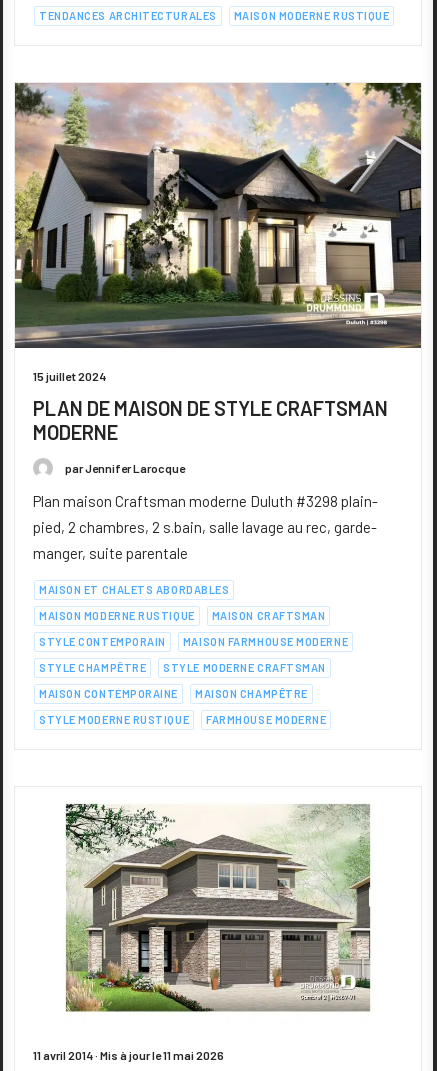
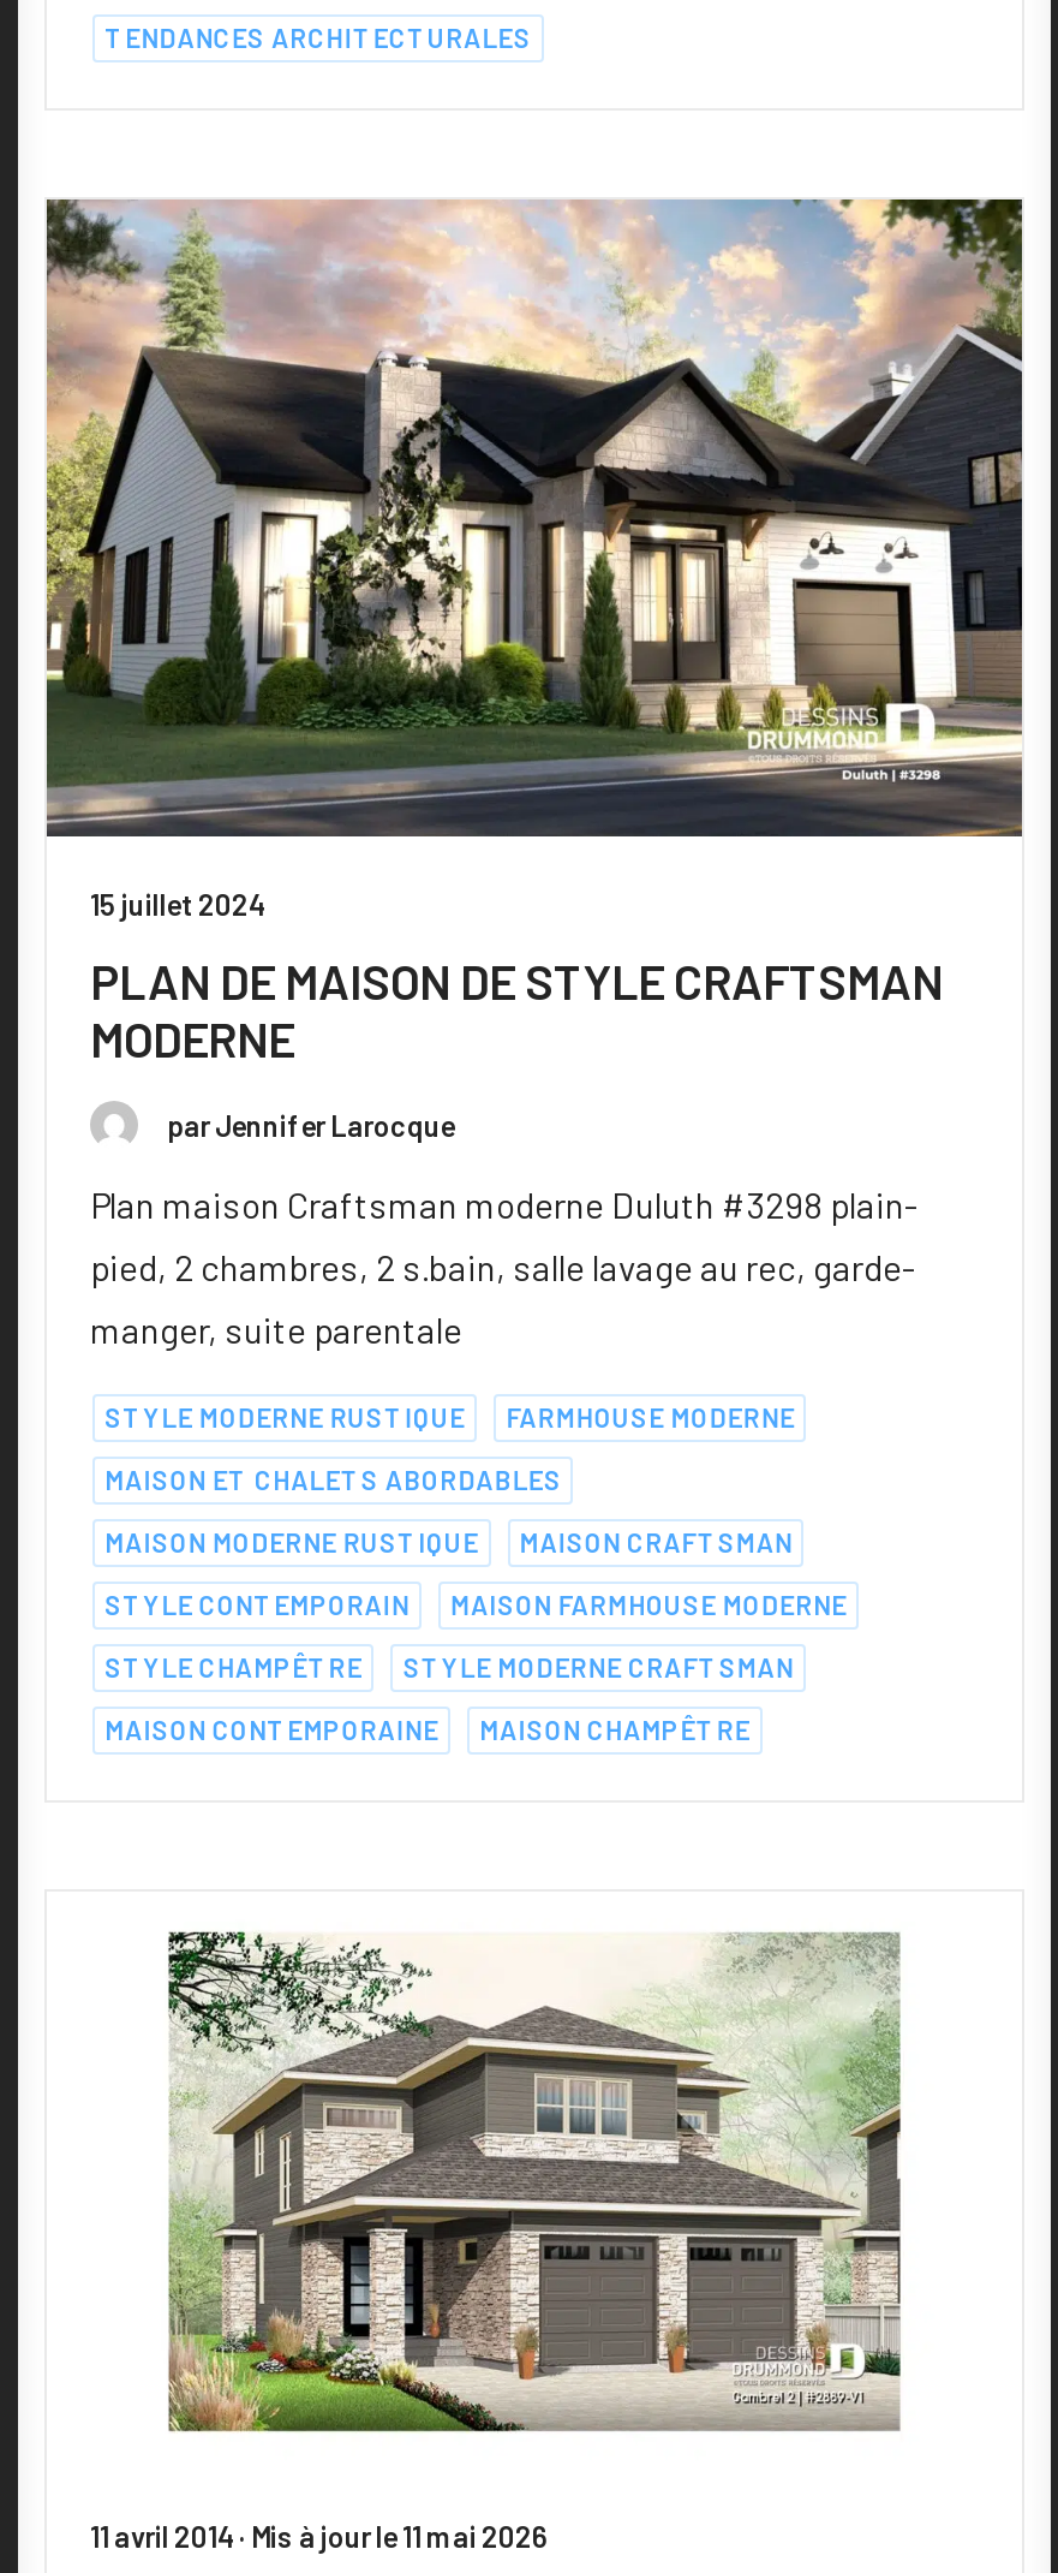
- MAISON MODERNE RUSTIQUE

moved down: MAISON ET CHALETS ABORDABLES | MAISON MODERNE RUSTIQUE | MAISON CRAFTSMAN | ... | MAISON CONTEMPORAINE | MAISON CHAMPÊTRE

moved up: STYLE MODERNE RUSTIQUE | FARMHOUSE MODERNE
